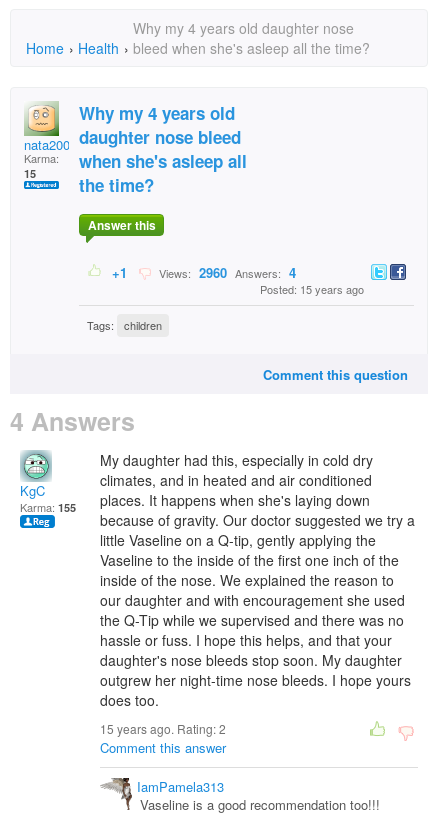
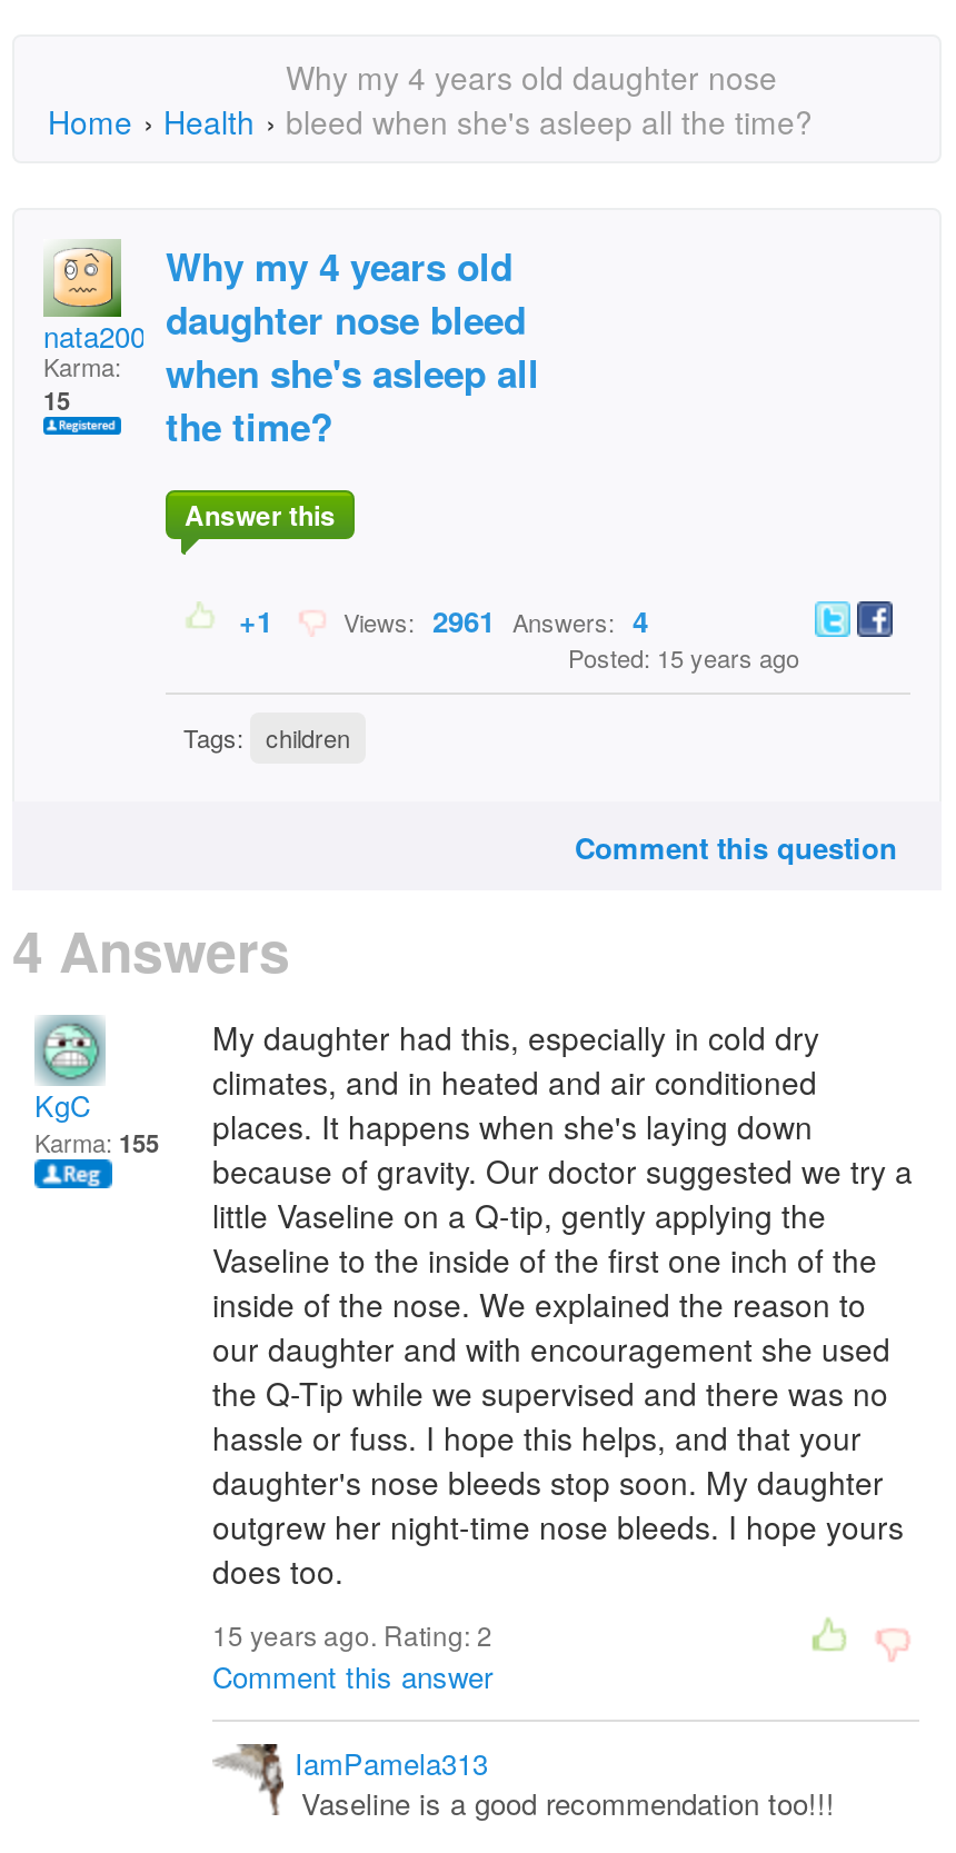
- Views: 2960 Answers: 4
+ Views: 2961 Answers: 4
